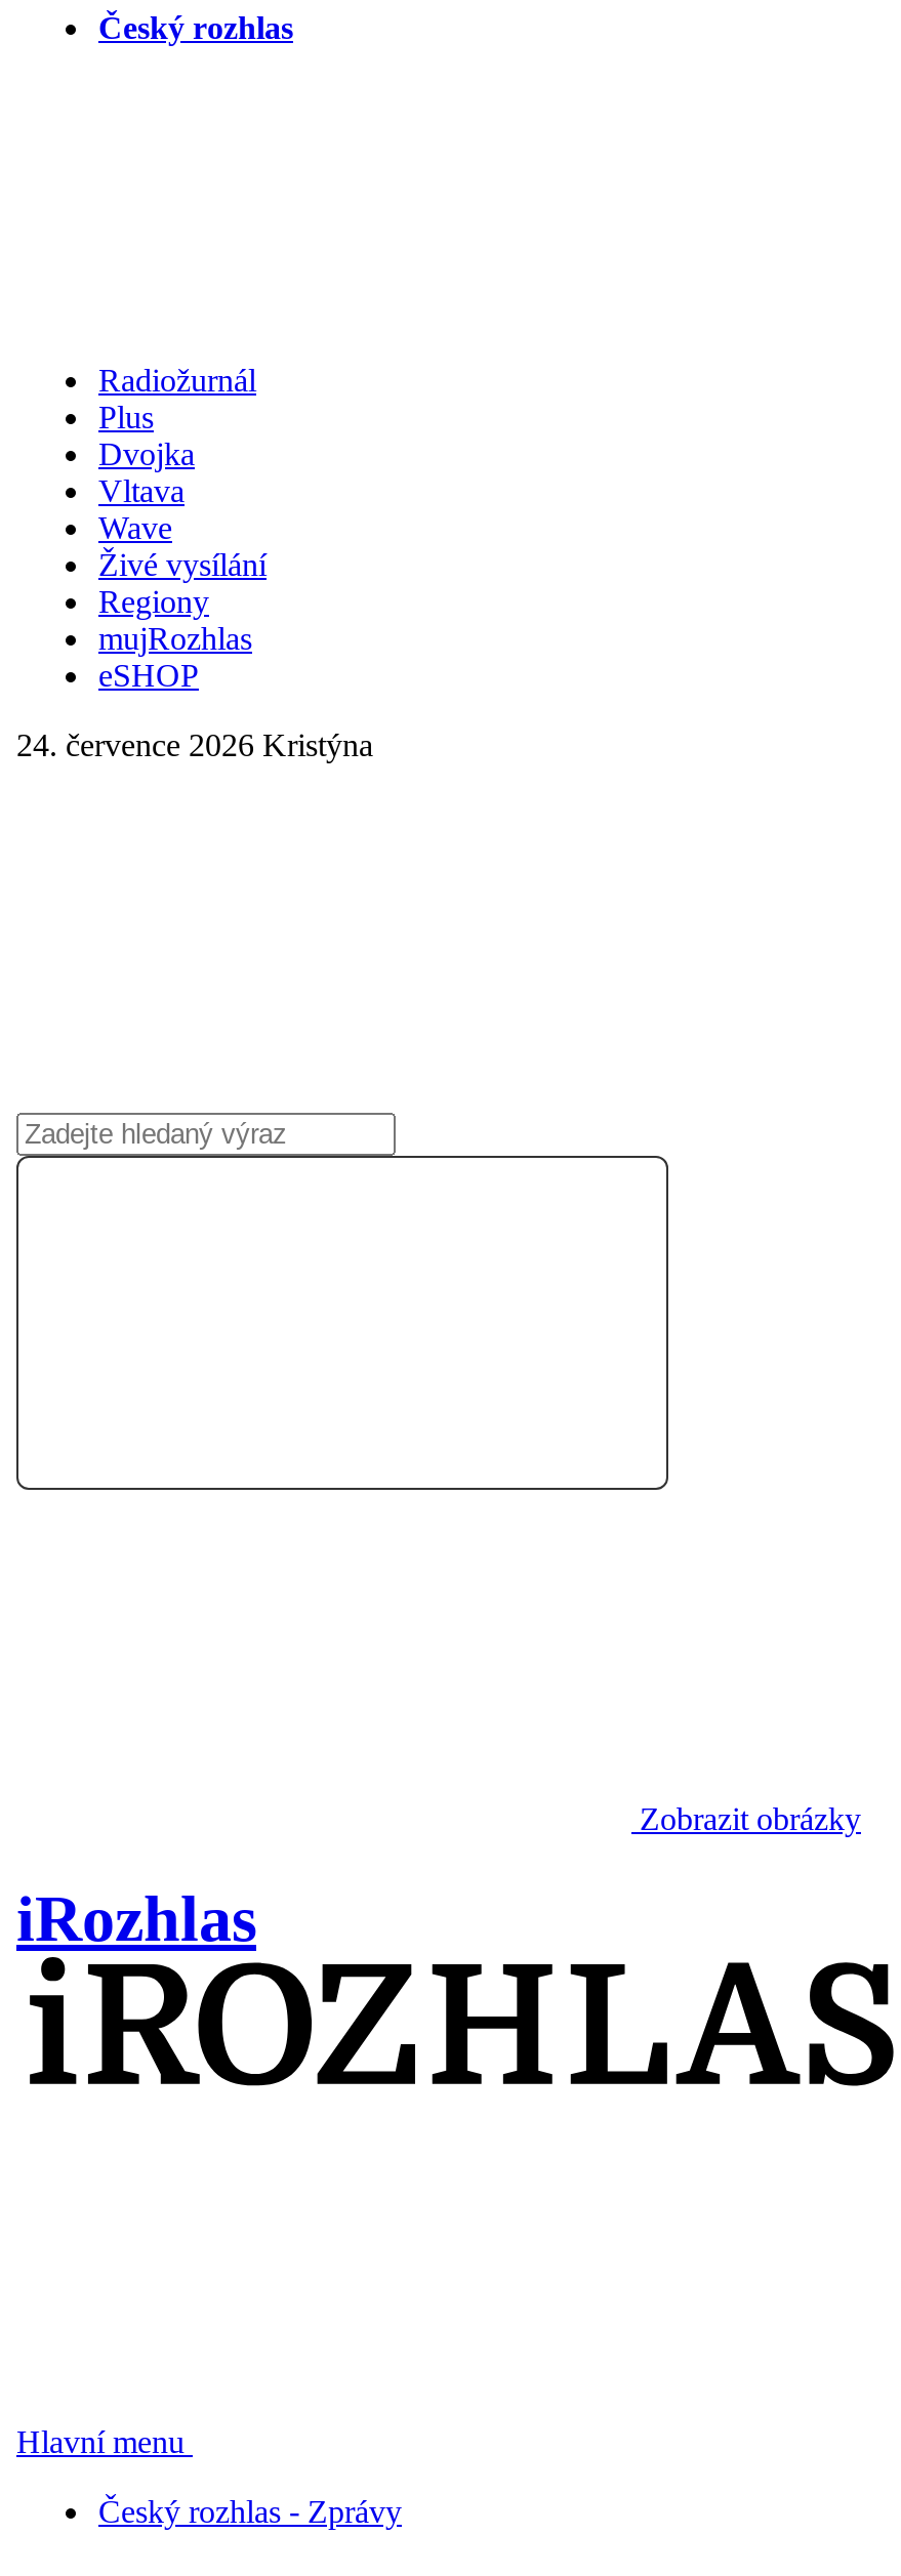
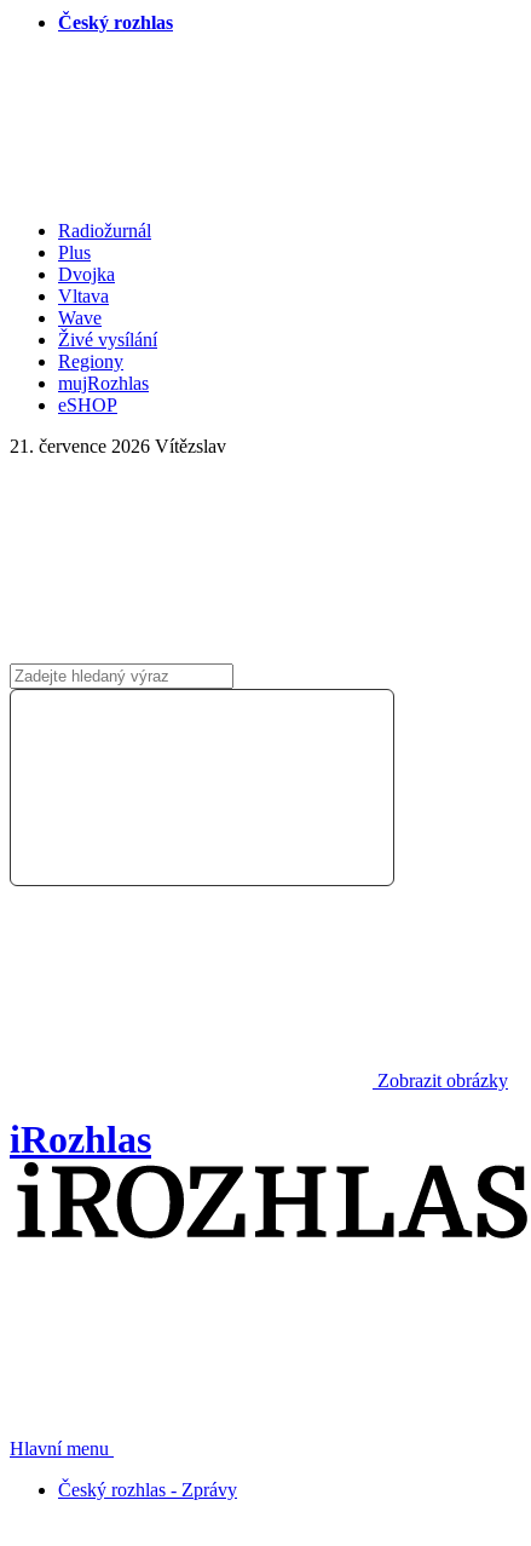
- 24. července 2026 Kristýna
+ 21. července 2026 Vítězslav
